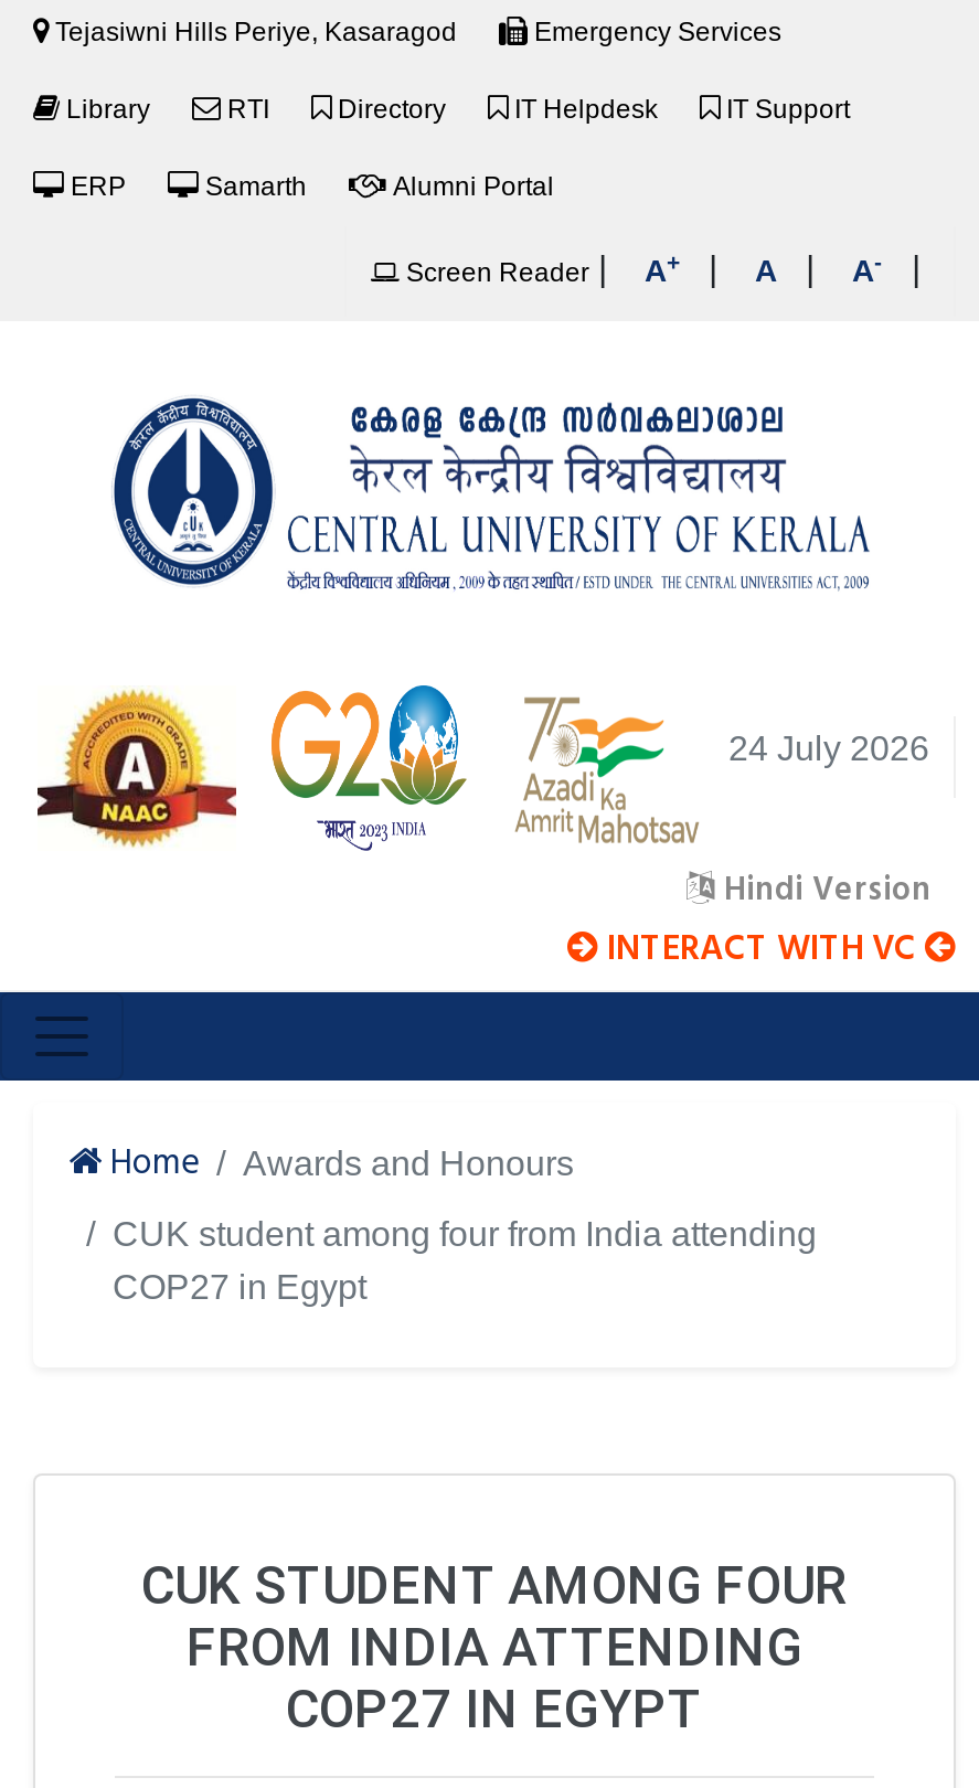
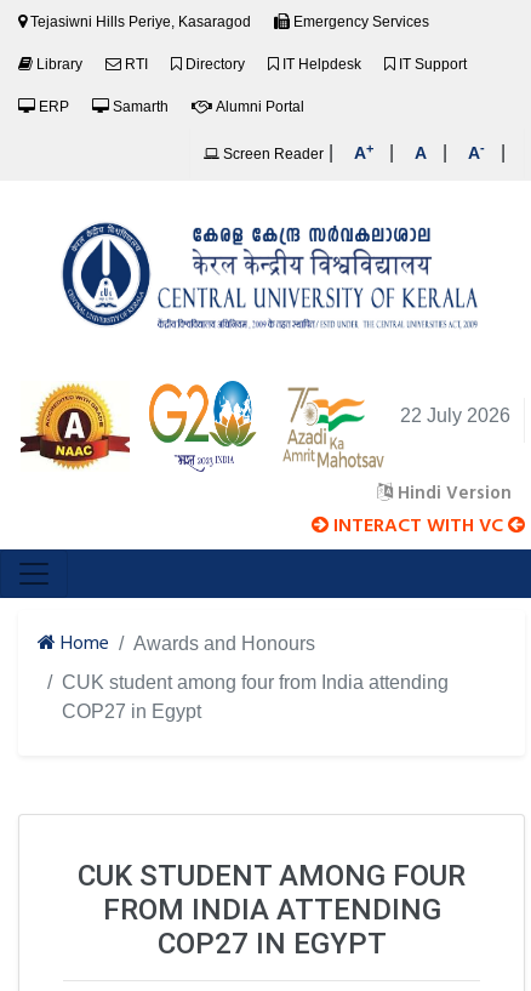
- 24 July 2026
+ 22 July 2026
